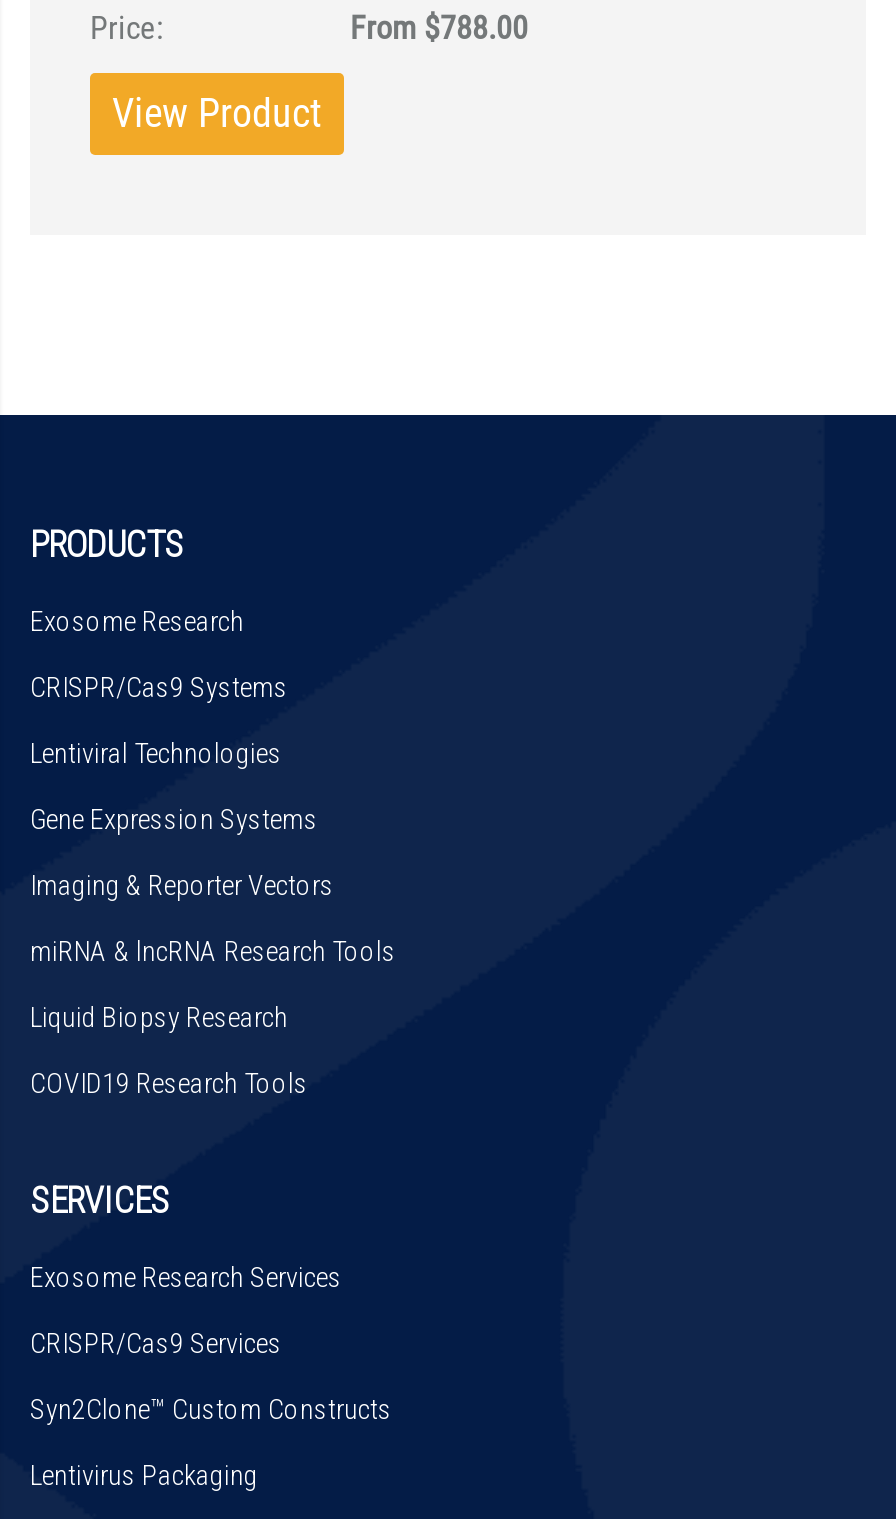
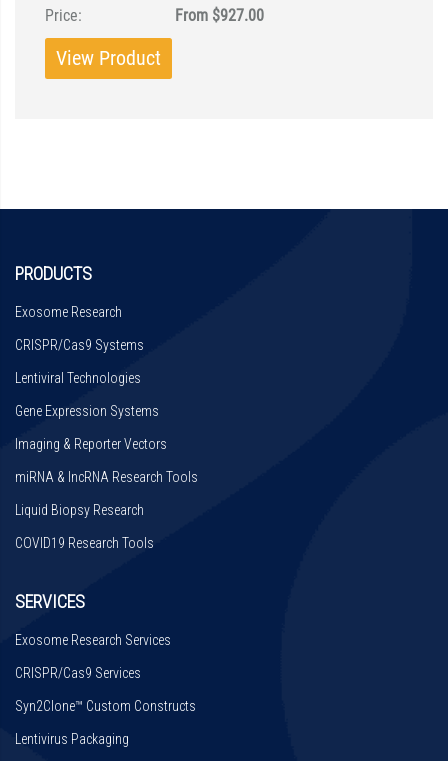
- From $788.00
+ From $927.00
